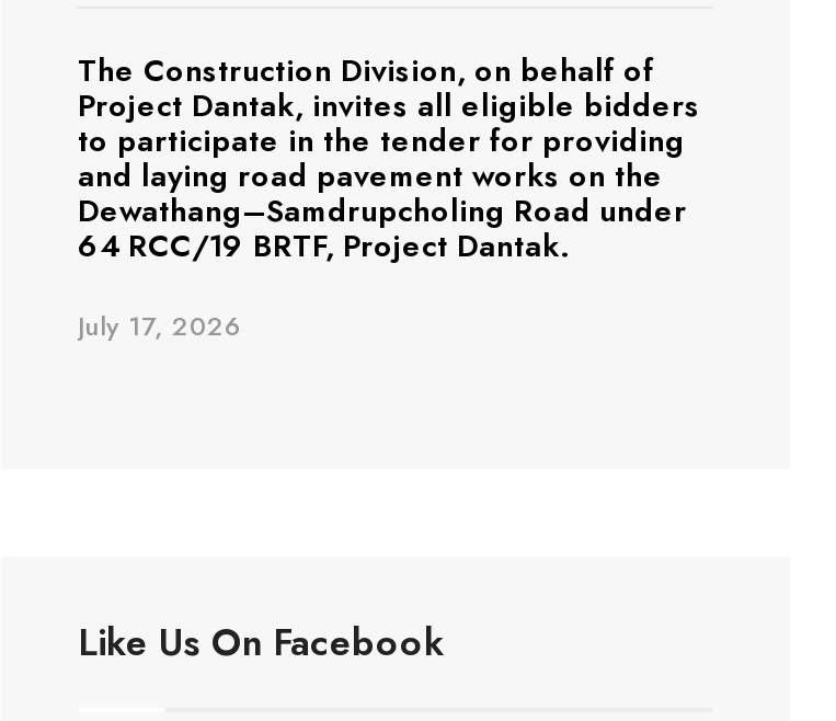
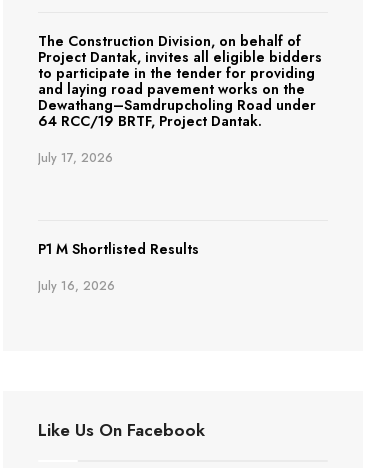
+ P1 M Shortlisted Results
+ July 16, 2026
